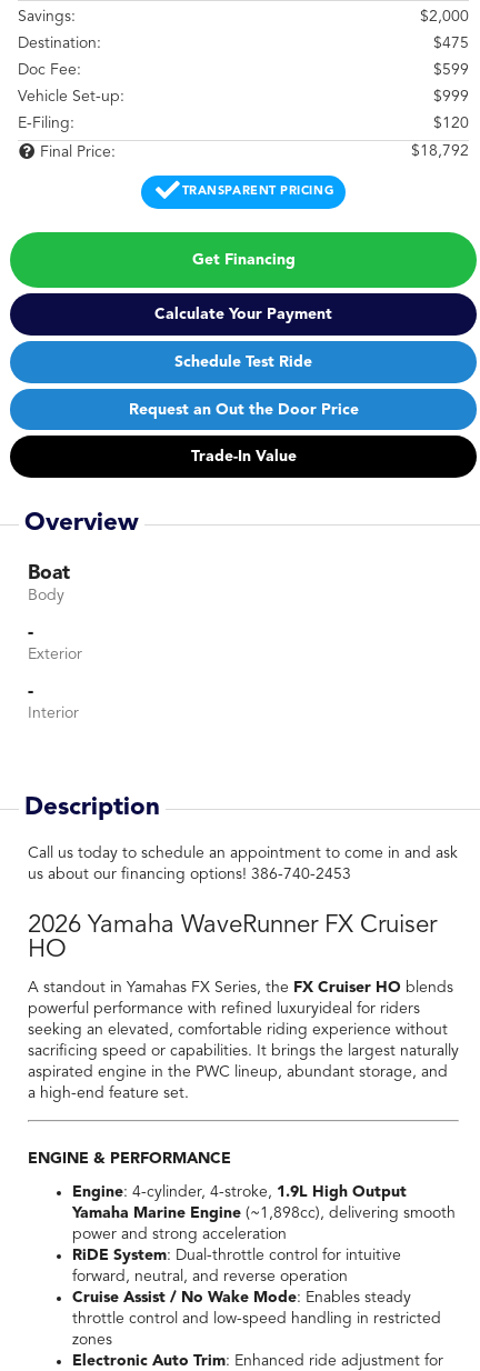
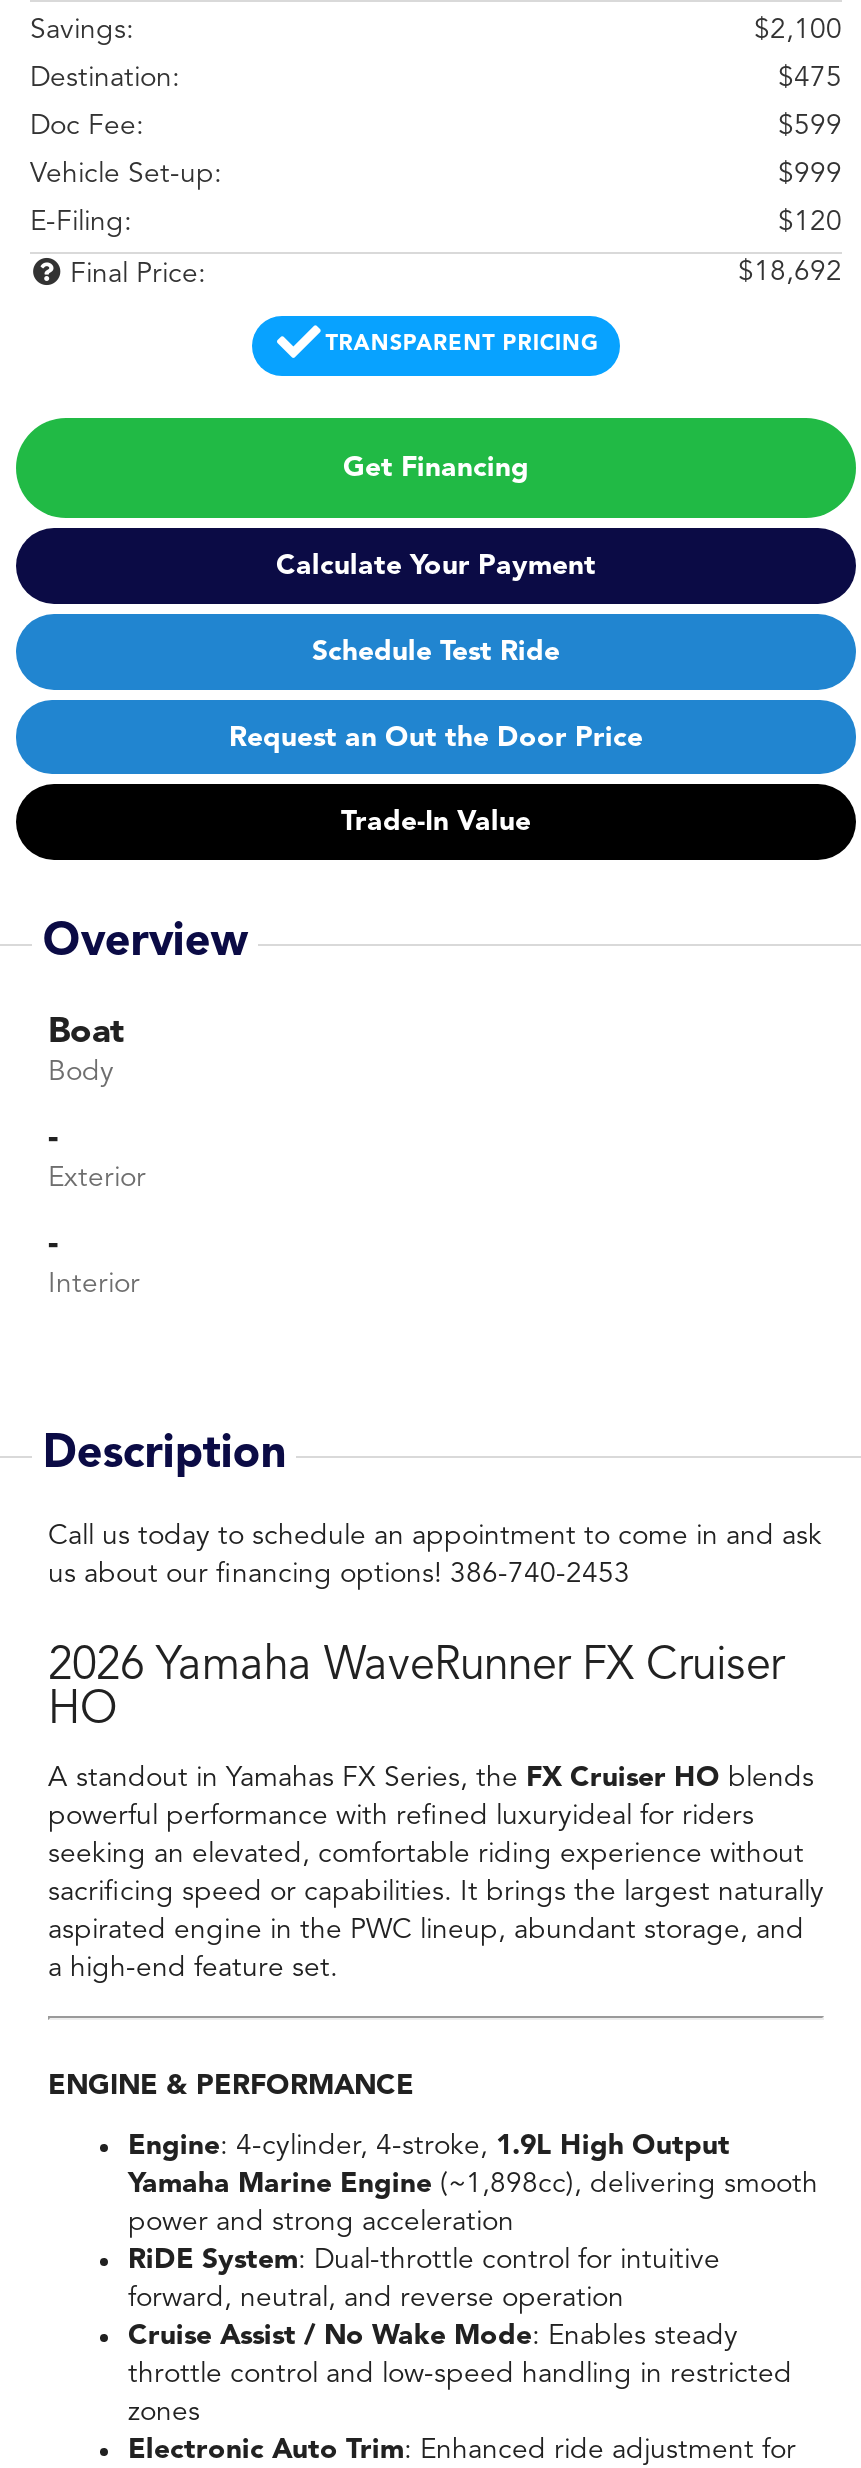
- $2,000
+ $2,100

- $18,792
+ $18,692
